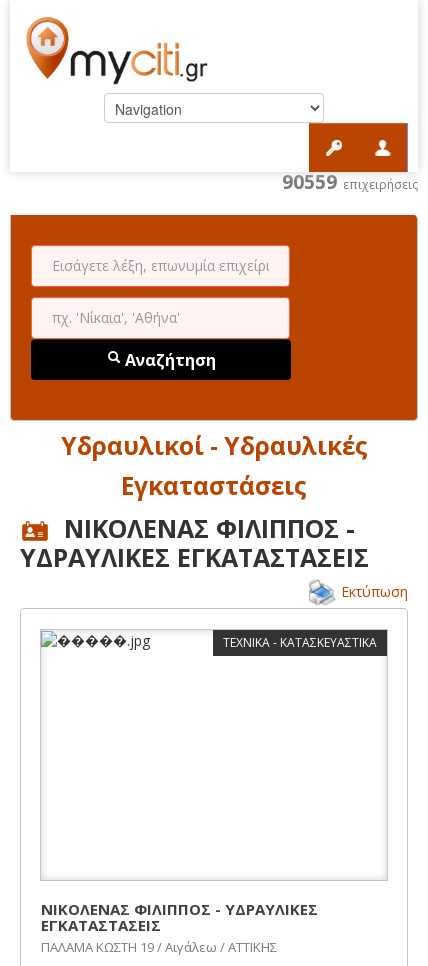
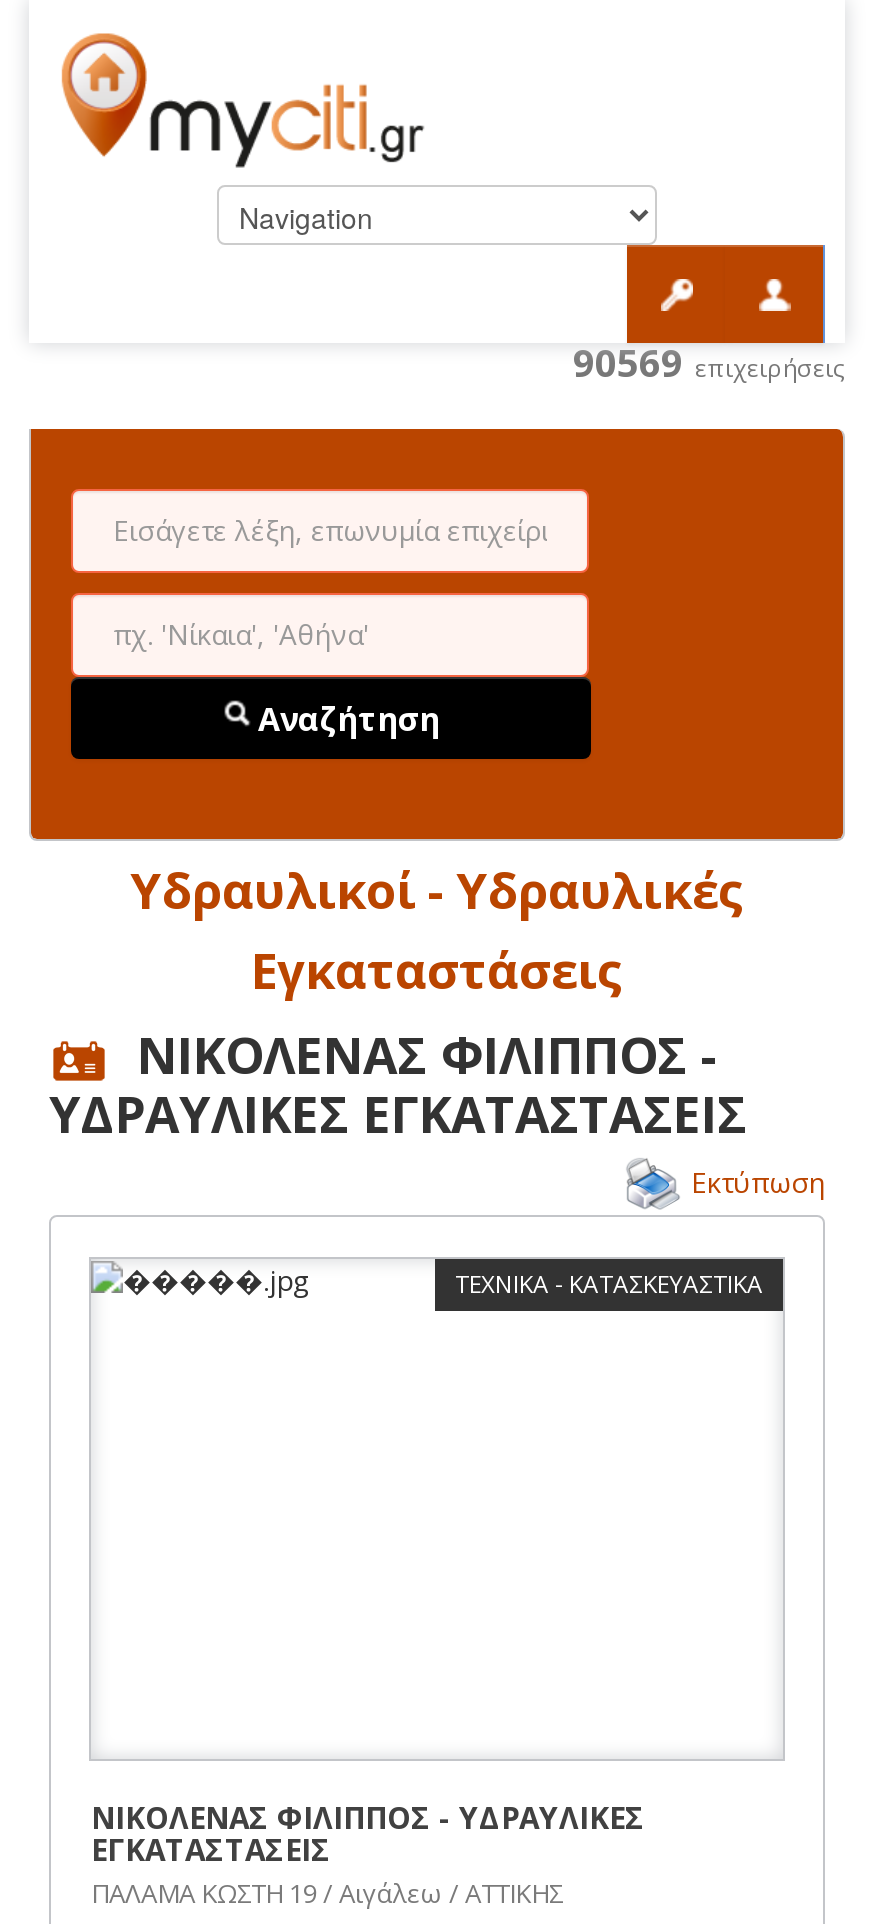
- 90559επιχειρήσεις
+ 90569επιχειρήσεις
